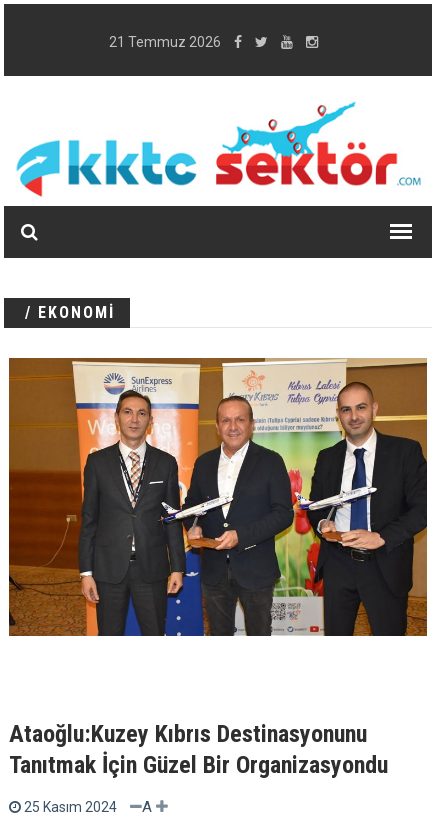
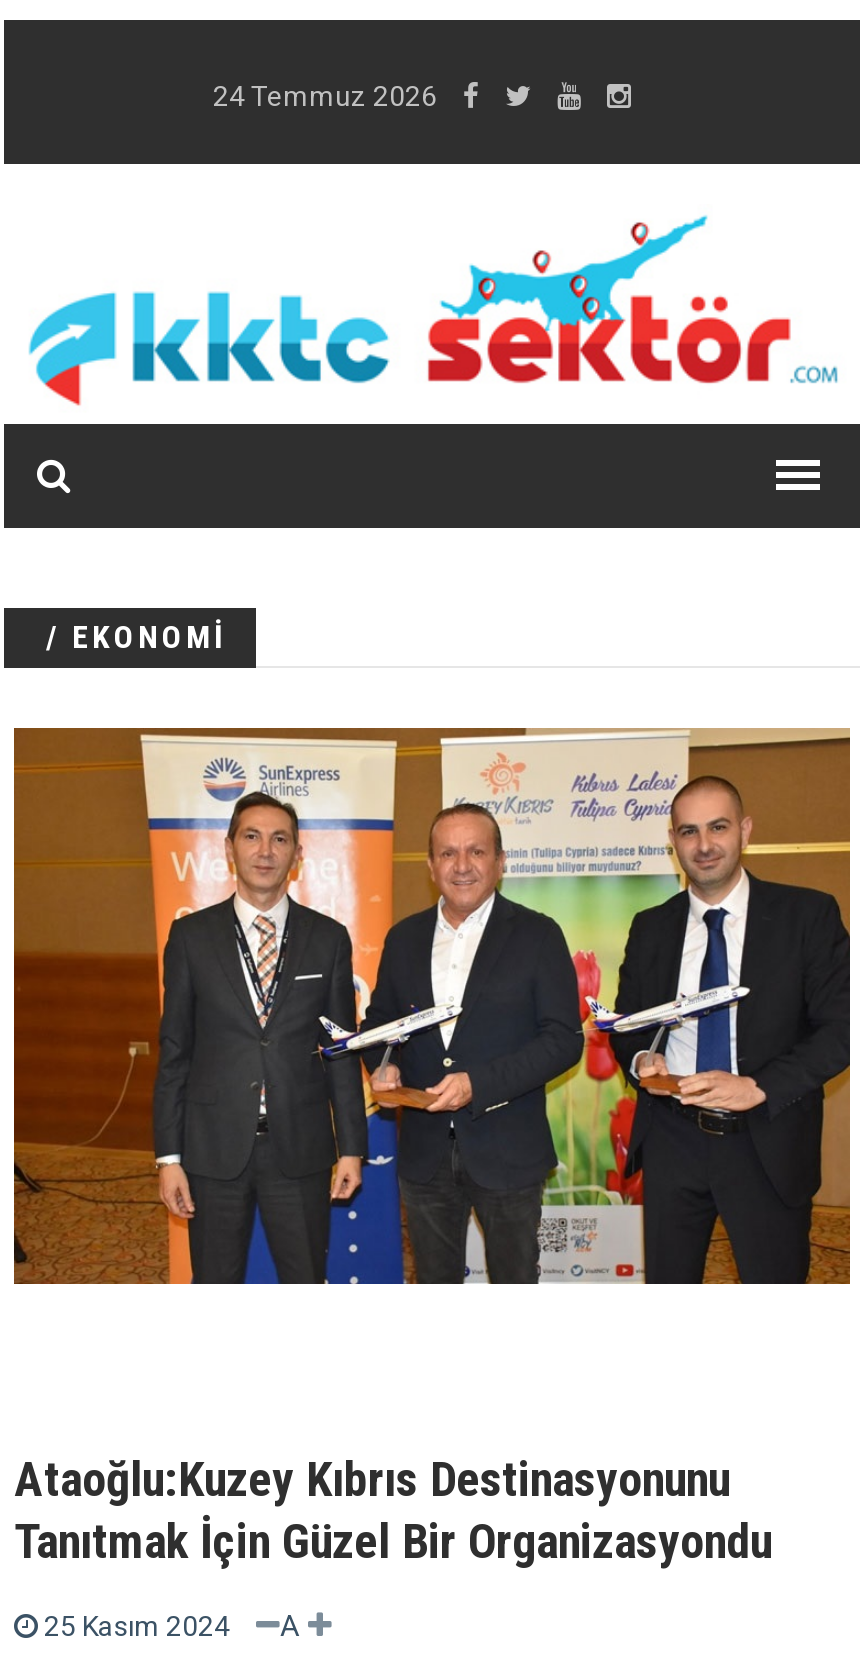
- 21 Temmuz 2026
+ 24 Temmuz 2026
